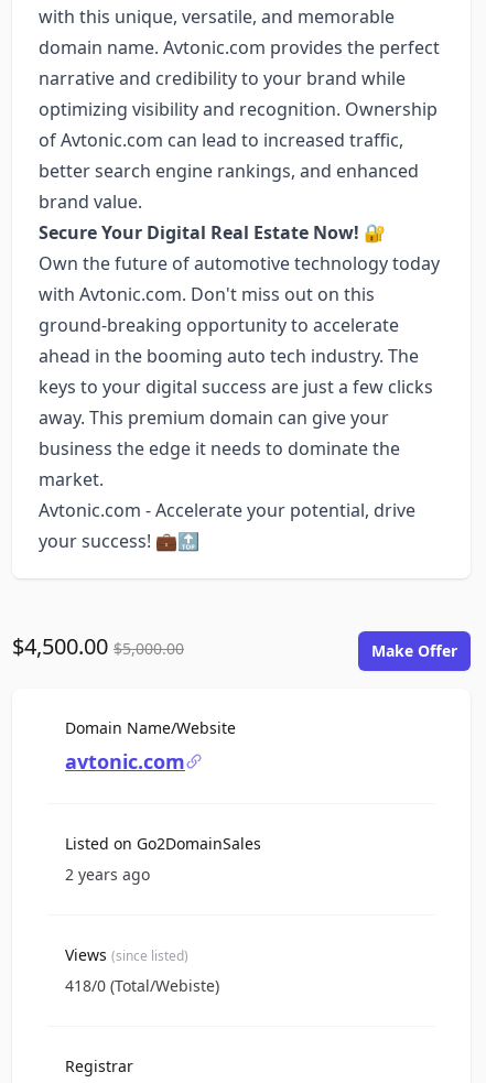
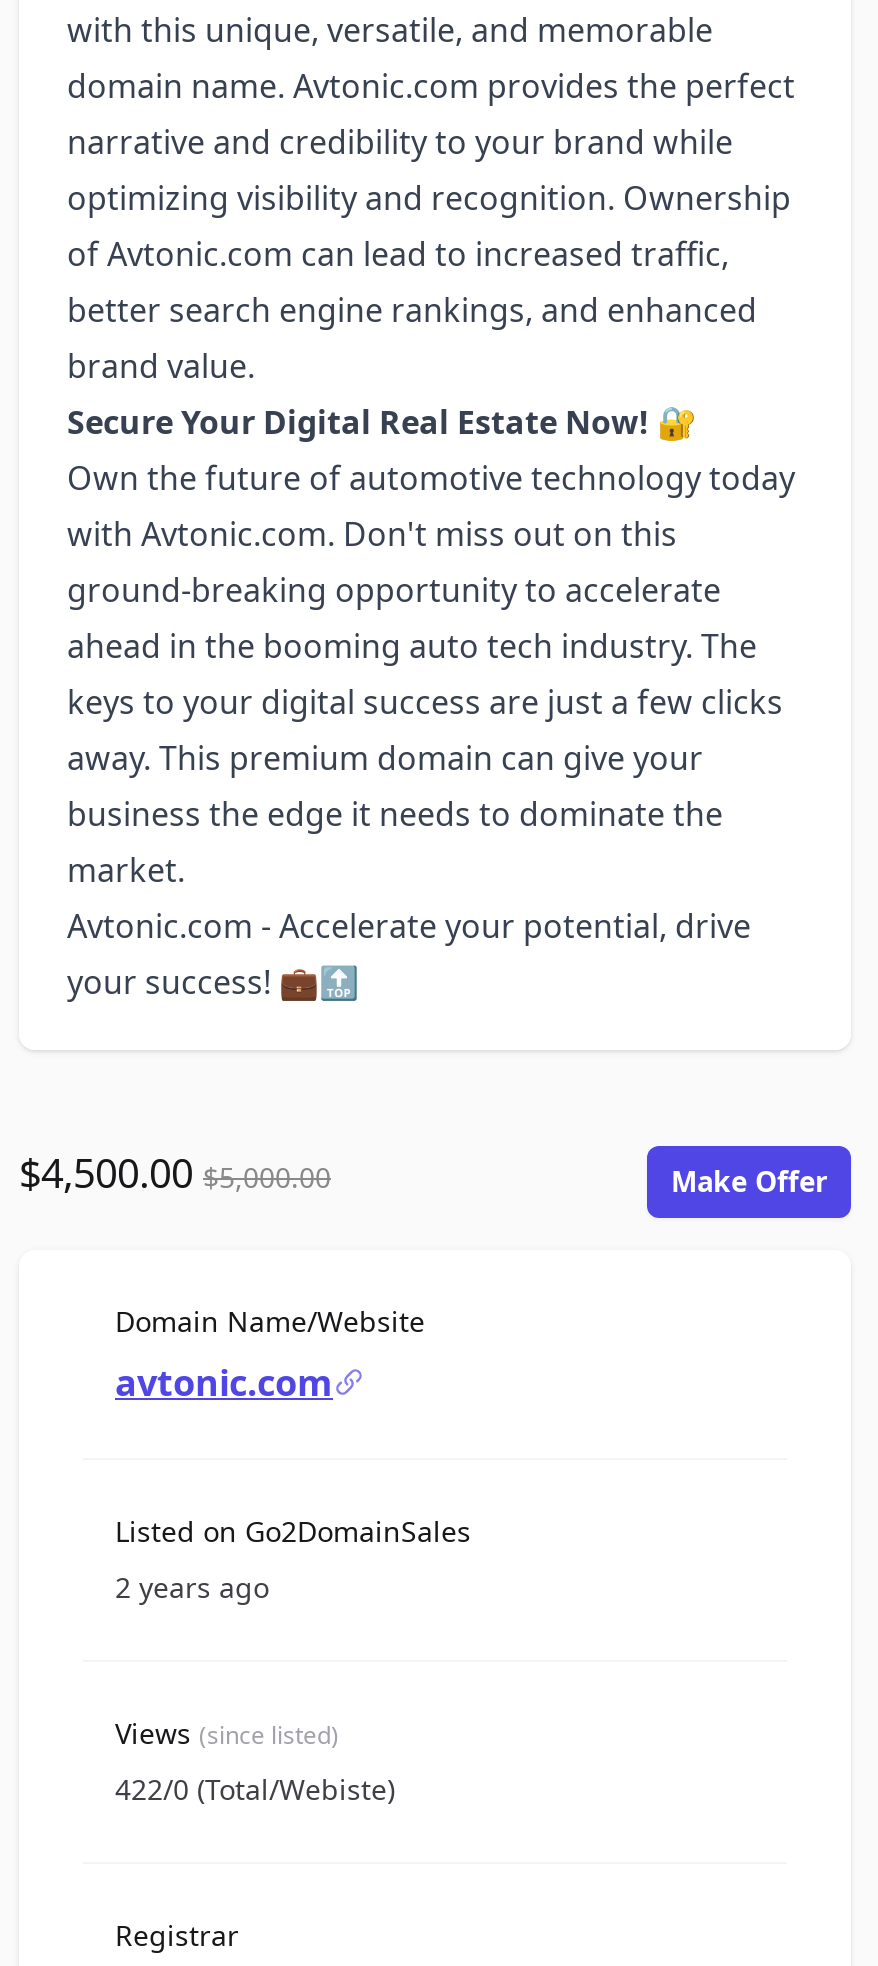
- 418/0 (Total/Webiste)
+ 422/0 (Total/Webiste)
